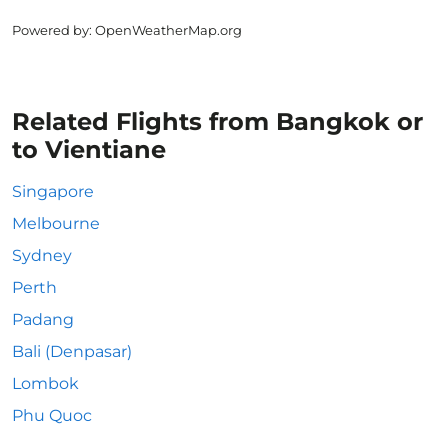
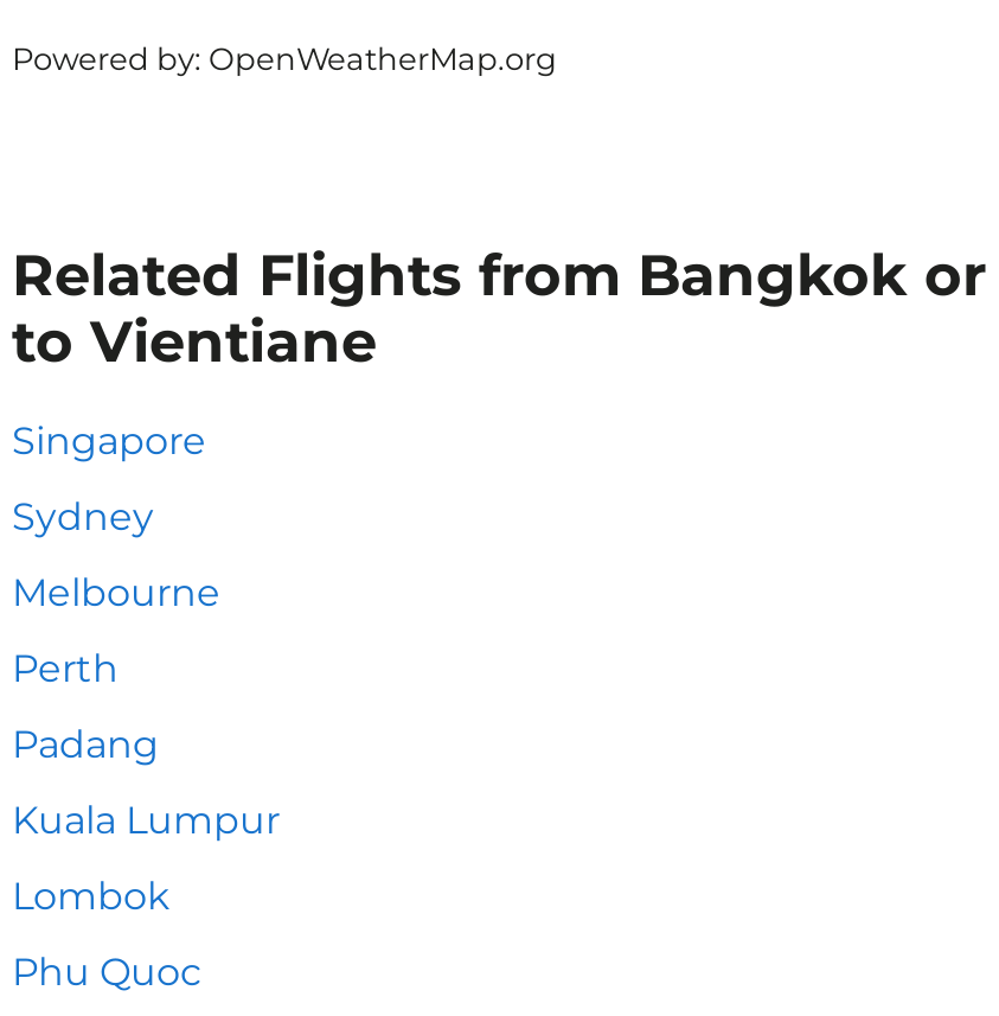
moved down: Melbourne

moved up: Sydney

- Bali (Denpasar)
+ Kuala Lumpur
